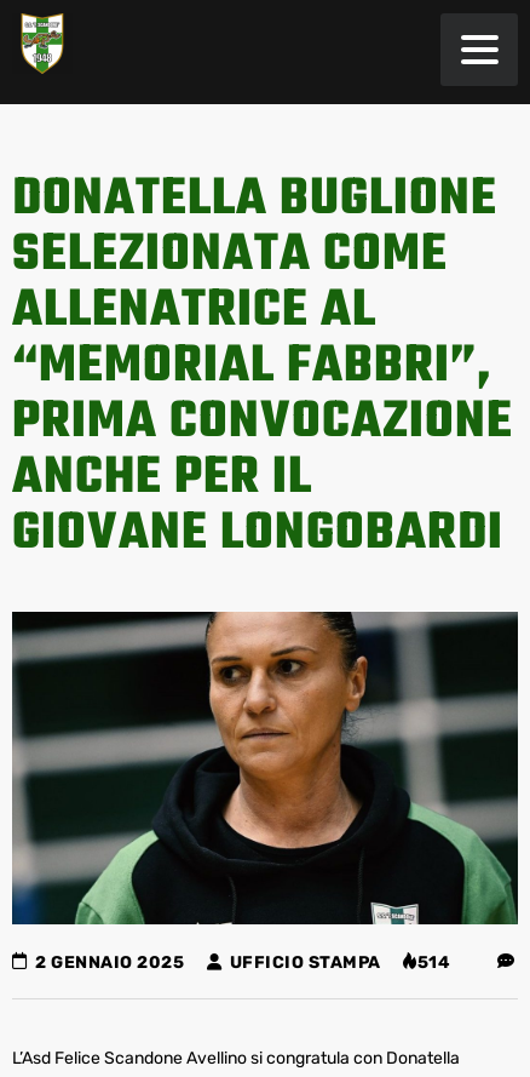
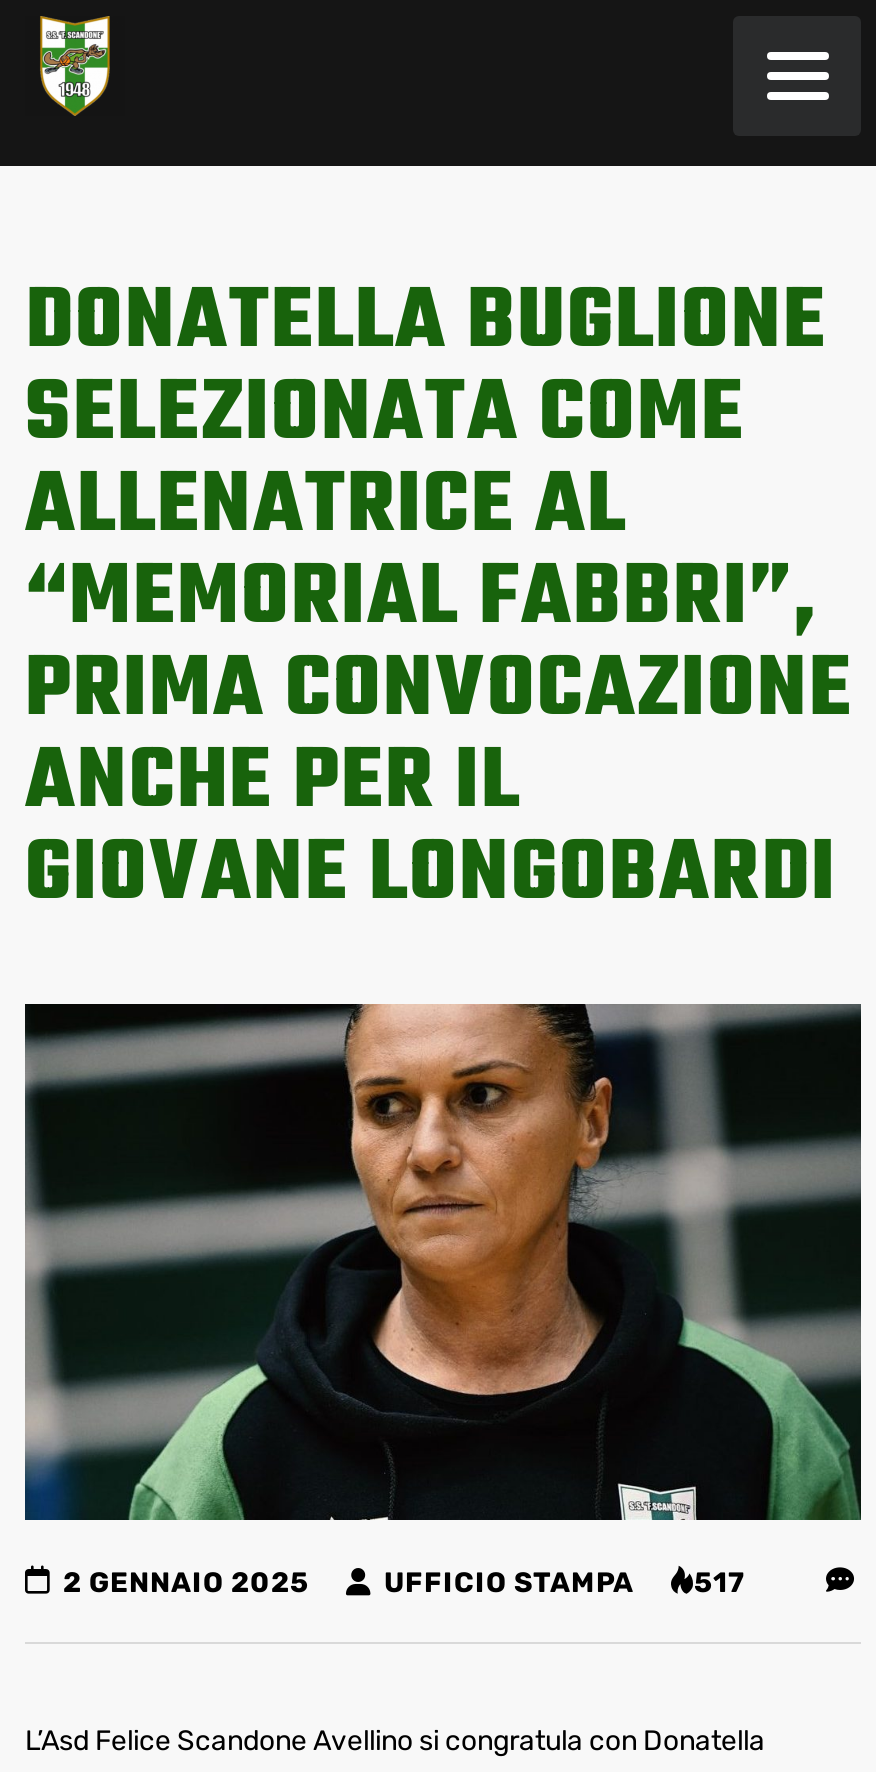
- 2 GENNAIO 2025 UFFICIO STAMPA 514
+ 2 GENNAIO 2025 UFFICIO STAMPA 517
